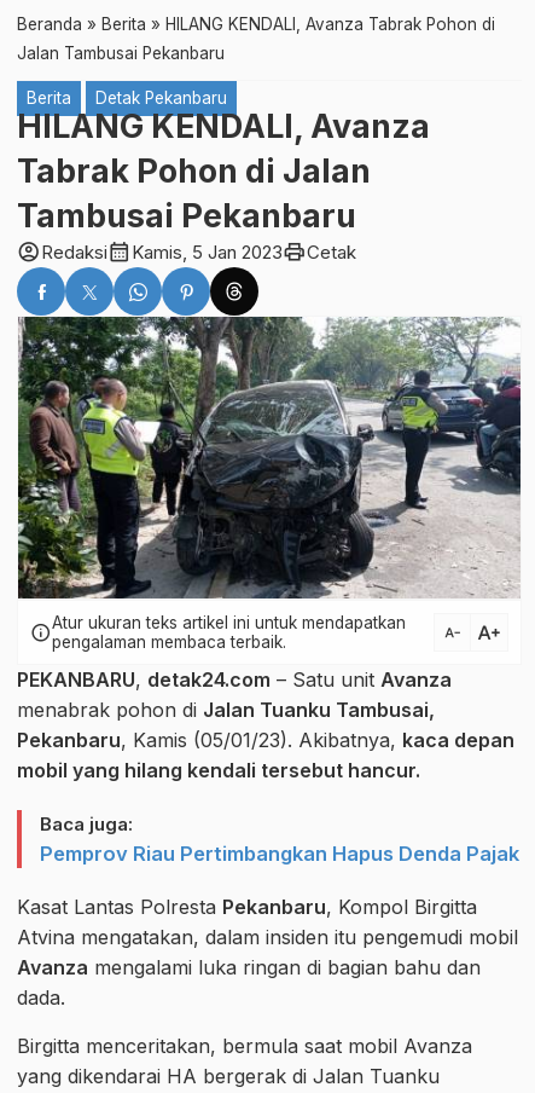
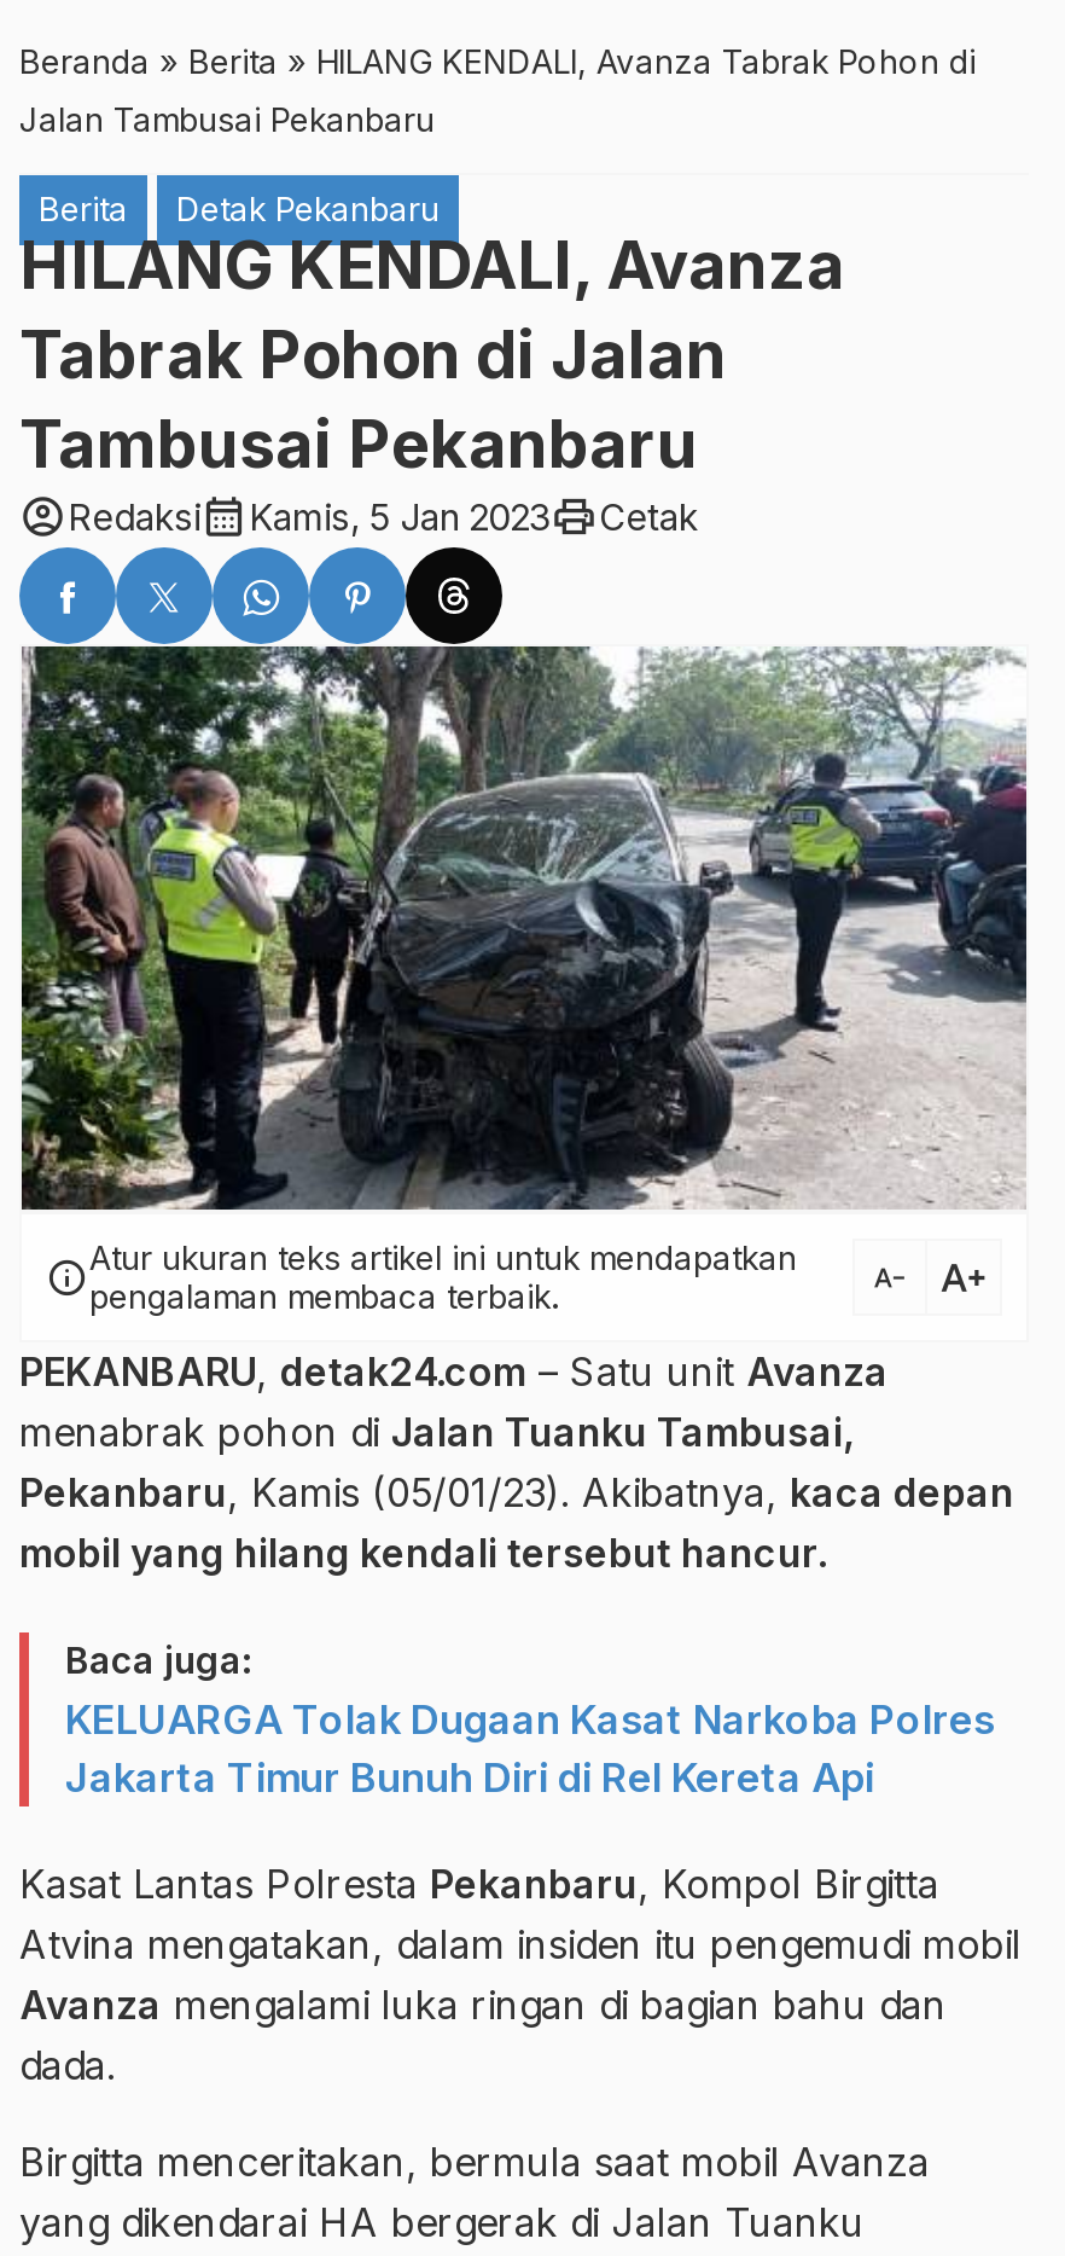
- Pemprov Riau Pertimbangkan Hapus Denda Pajak
+ KELUARGA Tolak Dugaan Kasat Narkoba Polres
+ Jakarta Timur Bunuh Diri di Rel Kereta Api
